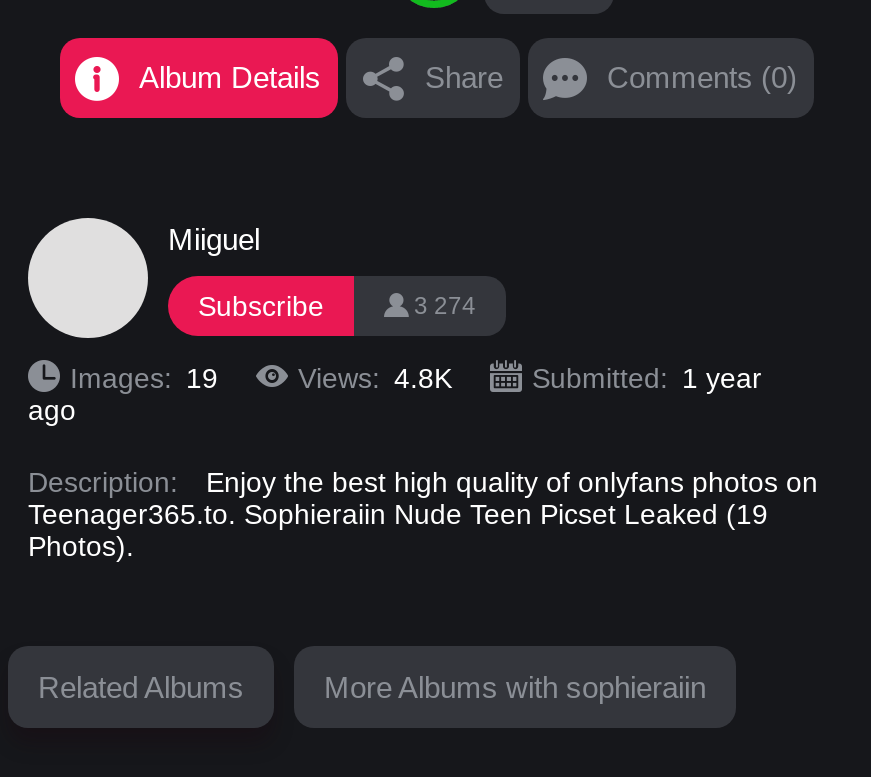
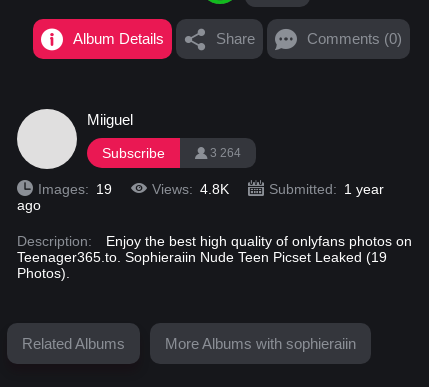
- 3 274
+ 3 264
